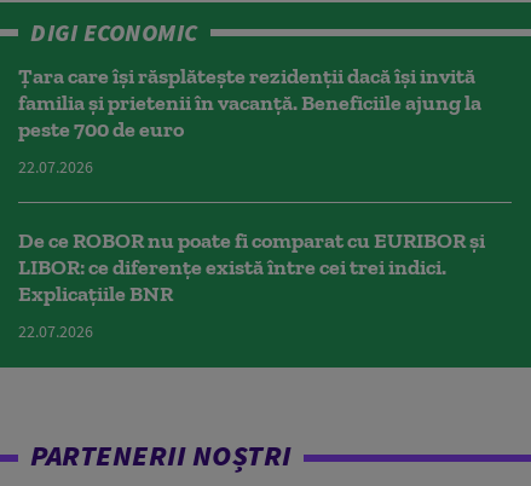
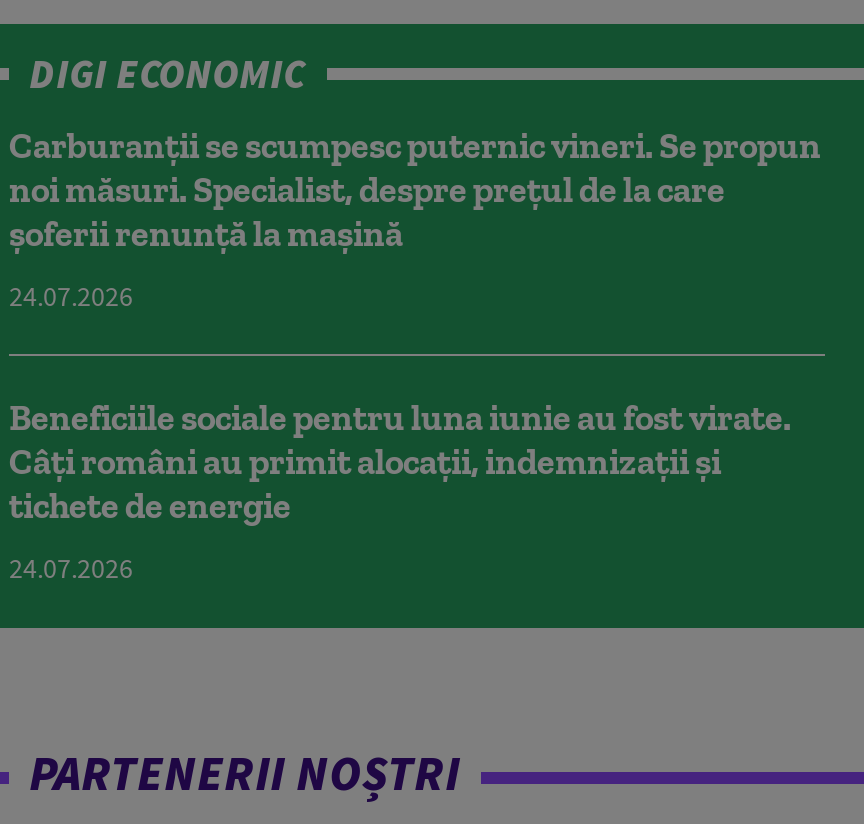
- Țara care își răsplătește rezidenții dacă își invită
- familia și prietenii în vacanță. Beneficiile ajung la
- peste 700 de euro
+ Carburanții se scumpesc puternic vineri. Se propun
+ noi măsuri. Specialist, despre prețul de la care
+ șoferii renunță la mașină

- 22.07.2026
+ 24.07.2026

- De ce ROBOR nu poate fi comparat cu EURIBOR și
- LIBOR: ce diferențe există între cei trei indici.
- Explicațiile BNR
+ Beneficiile sociale pentru luna iunie au fost virate.
+ Câți români au primit alocații, indemnizații și
+ tichete de energie

- 22.07.2026
+ 24.07.2026
